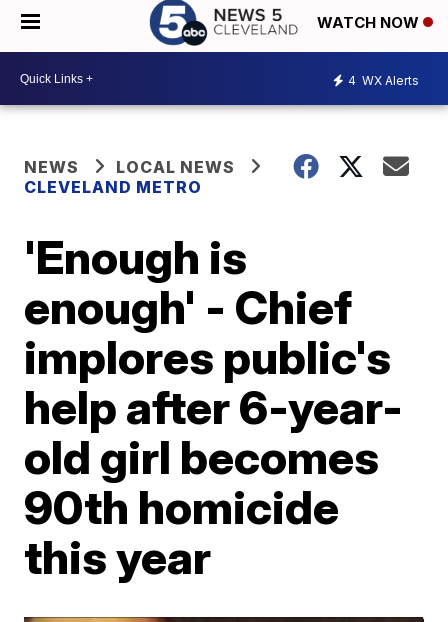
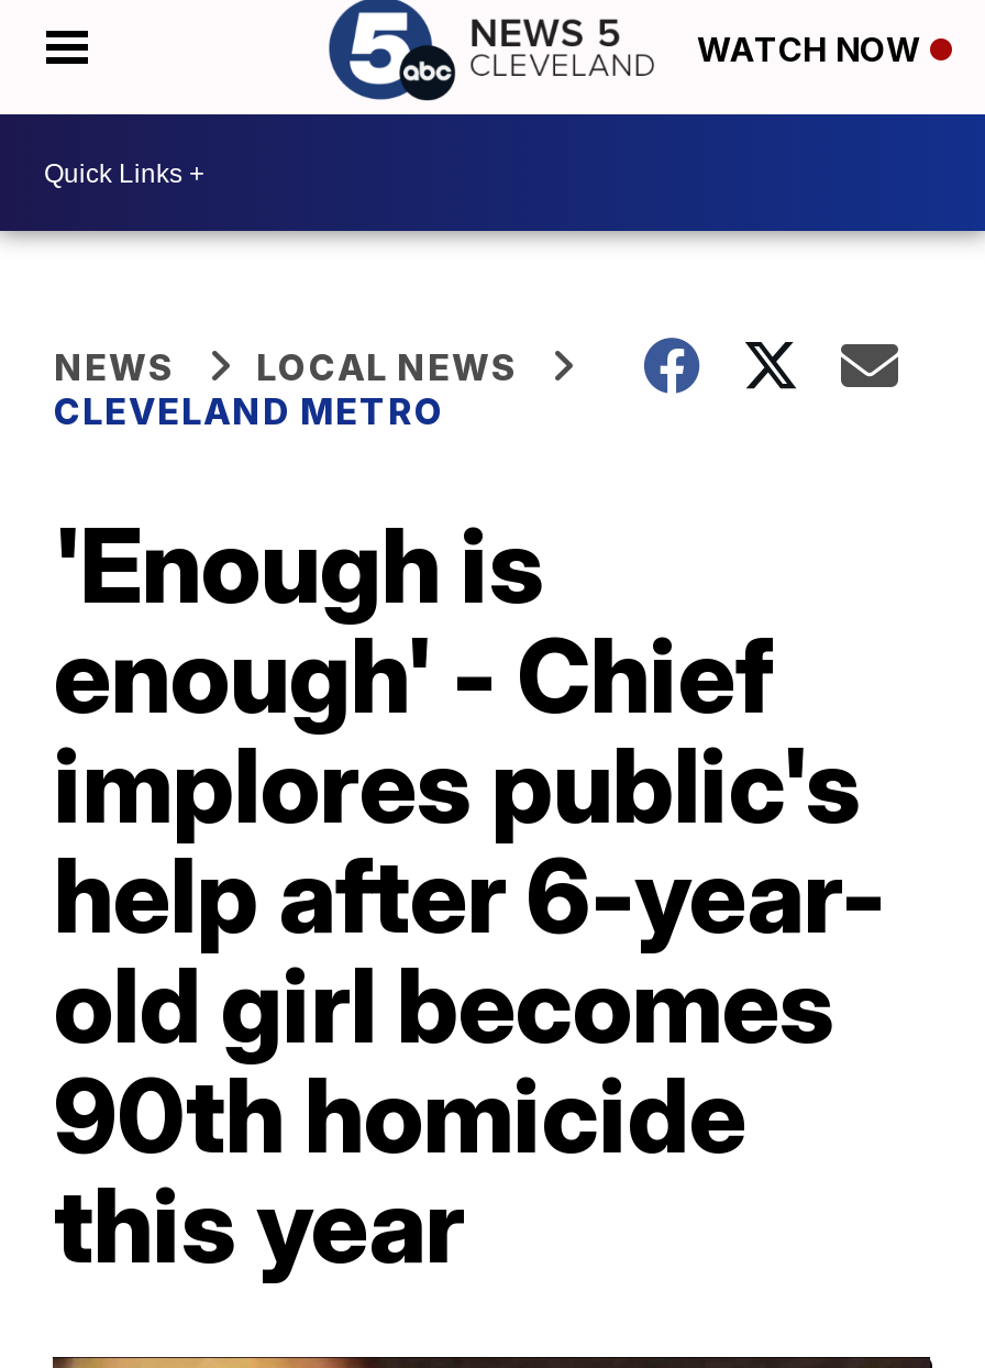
- 4 WX Alerts
